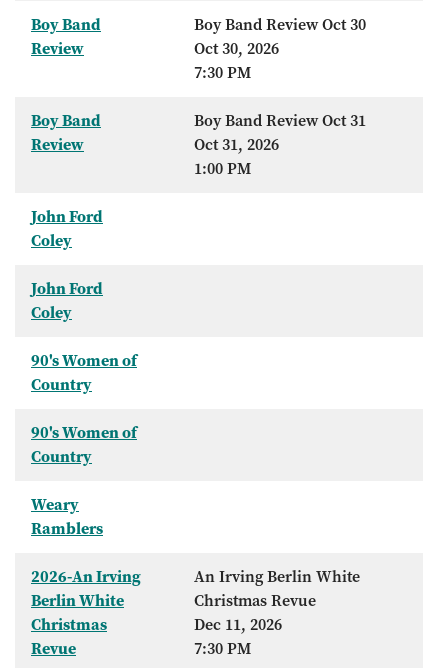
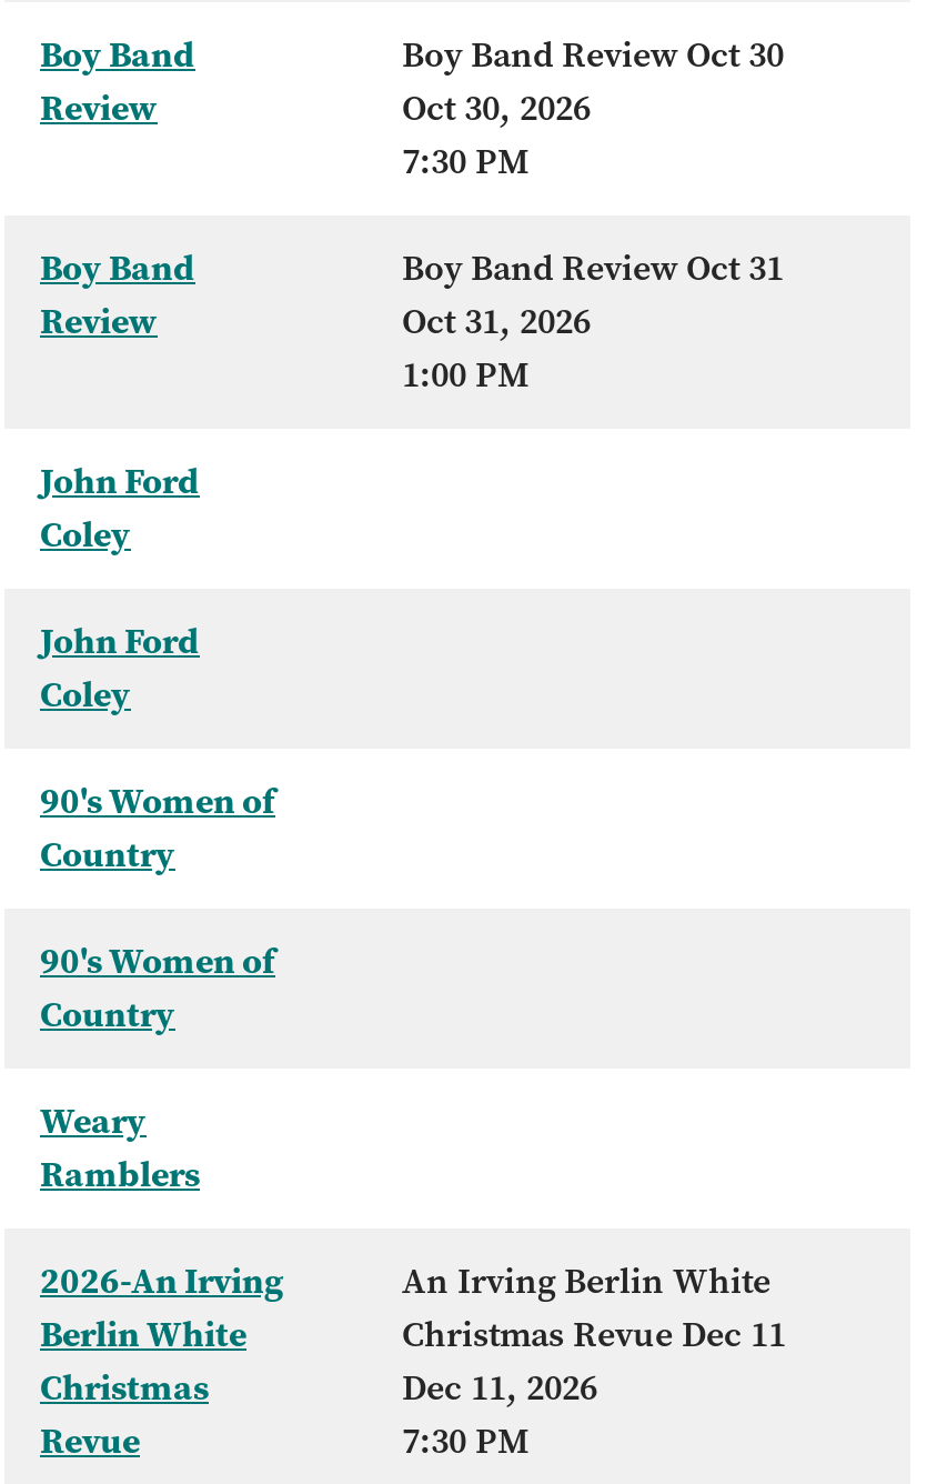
- Christmas Revue
+ Christmas Revue Dec 11
